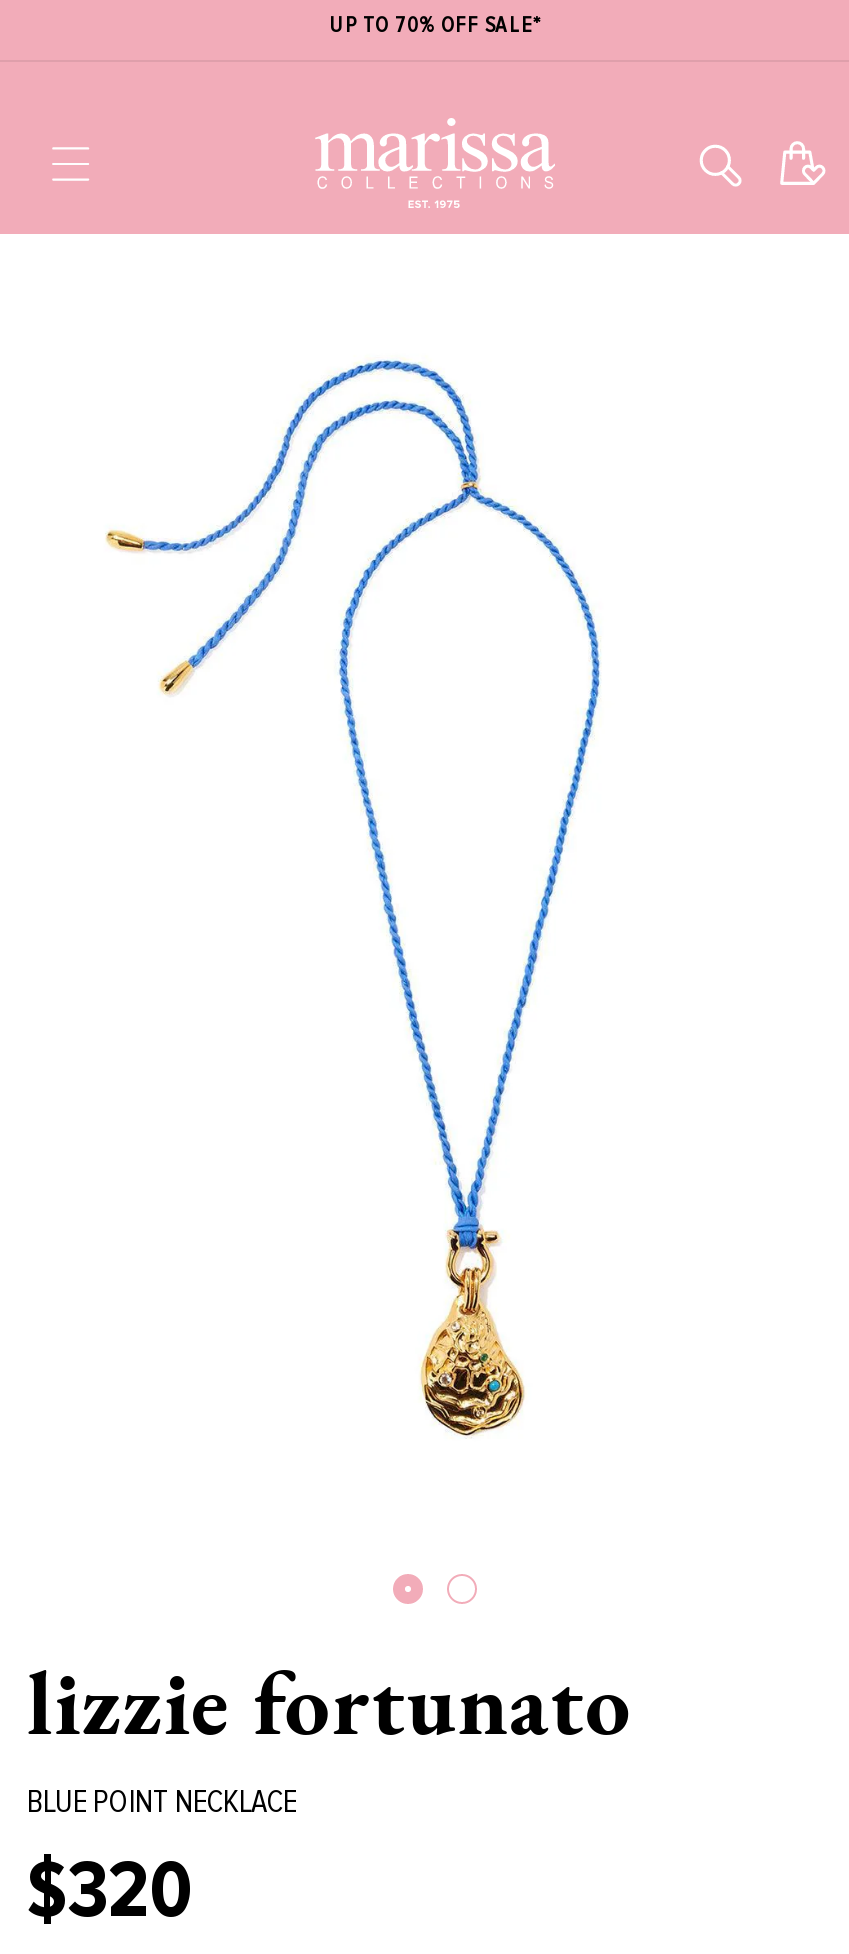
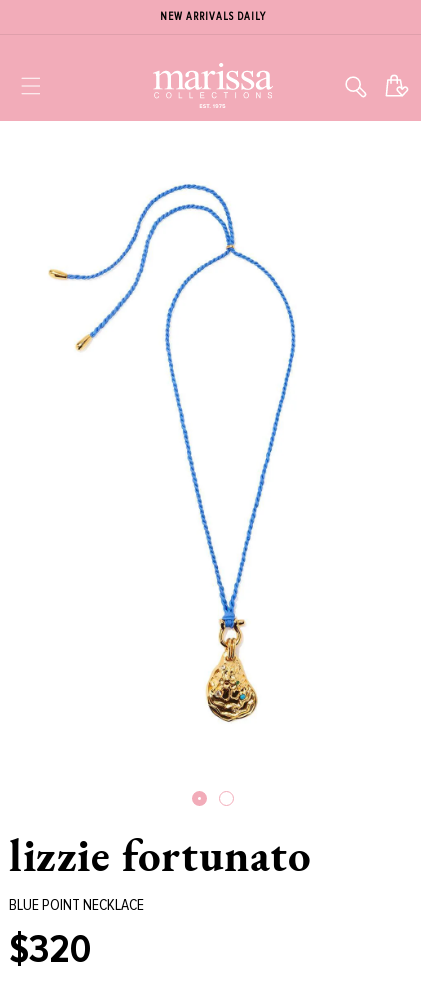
- UP TO 70% OFF SALE*
+ NEW ARRIVALS DAILY
